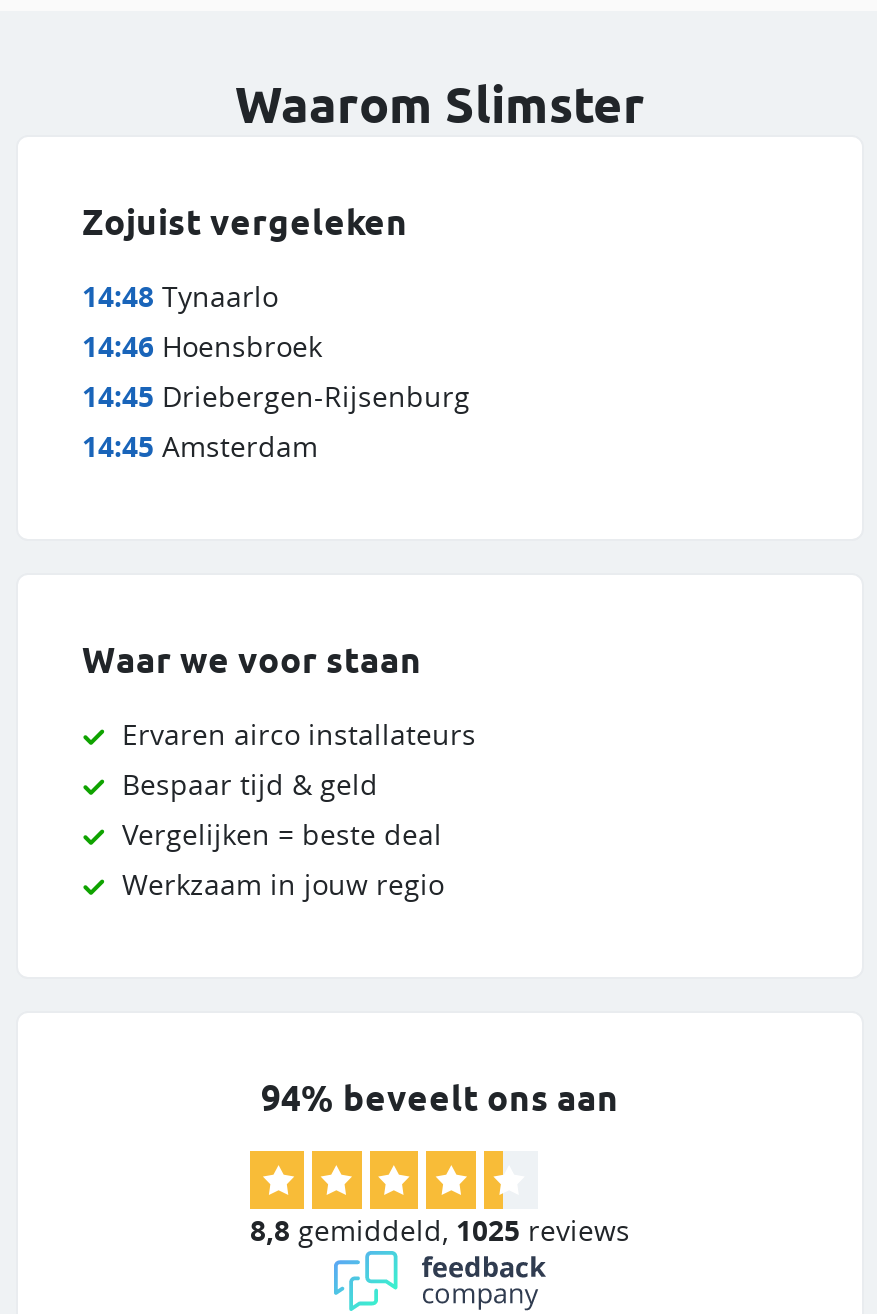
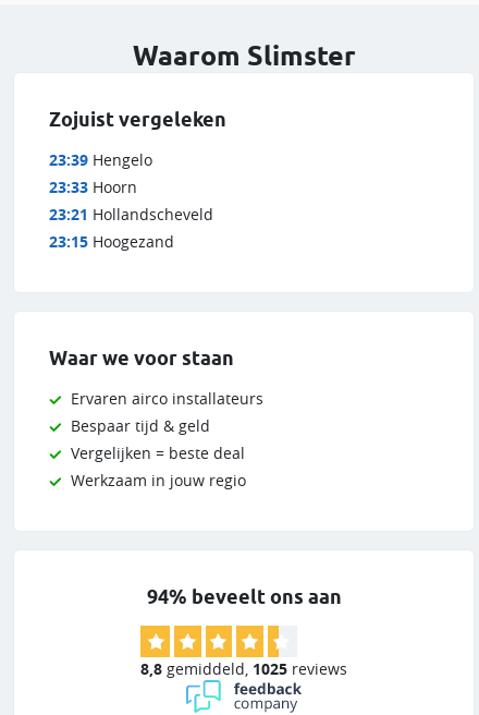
- 14:48 Tynaarlo
- 14:46 Hoensbroek
- 14:45 Driebergen-Rijsenburg
- 14:45 Amsterdam
+ 23:39 Hengelo
+ 23:33 Hoorn
+ 23:21 Hollandscheveld
+ 23:15 Hoogezand
